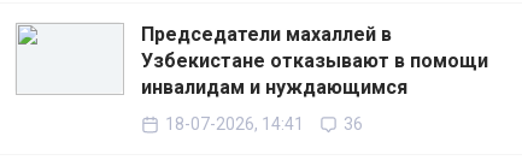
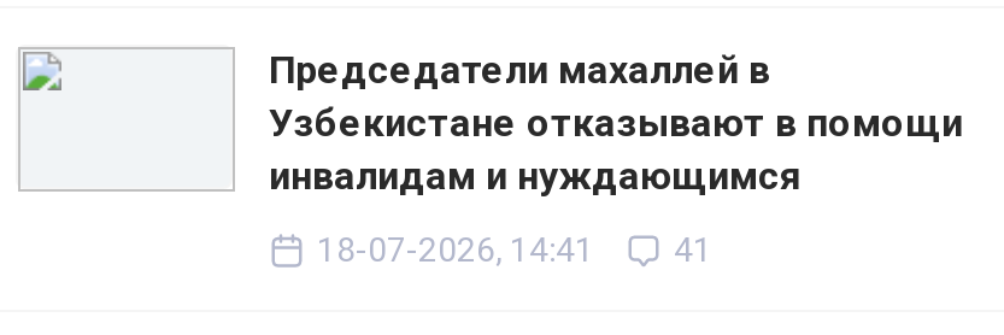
- 36
+ 41
